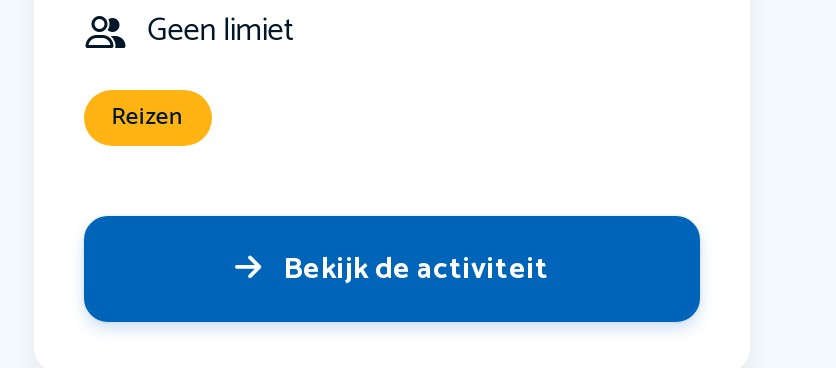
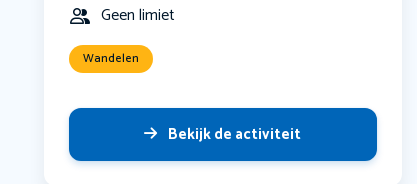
- Reizen
+ Wandelen
